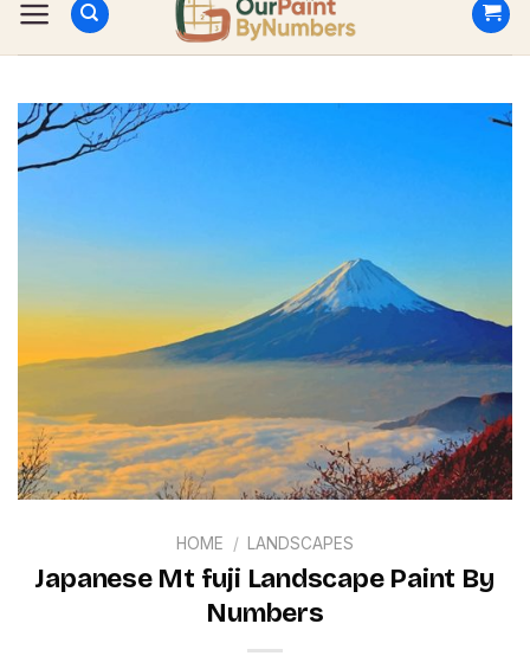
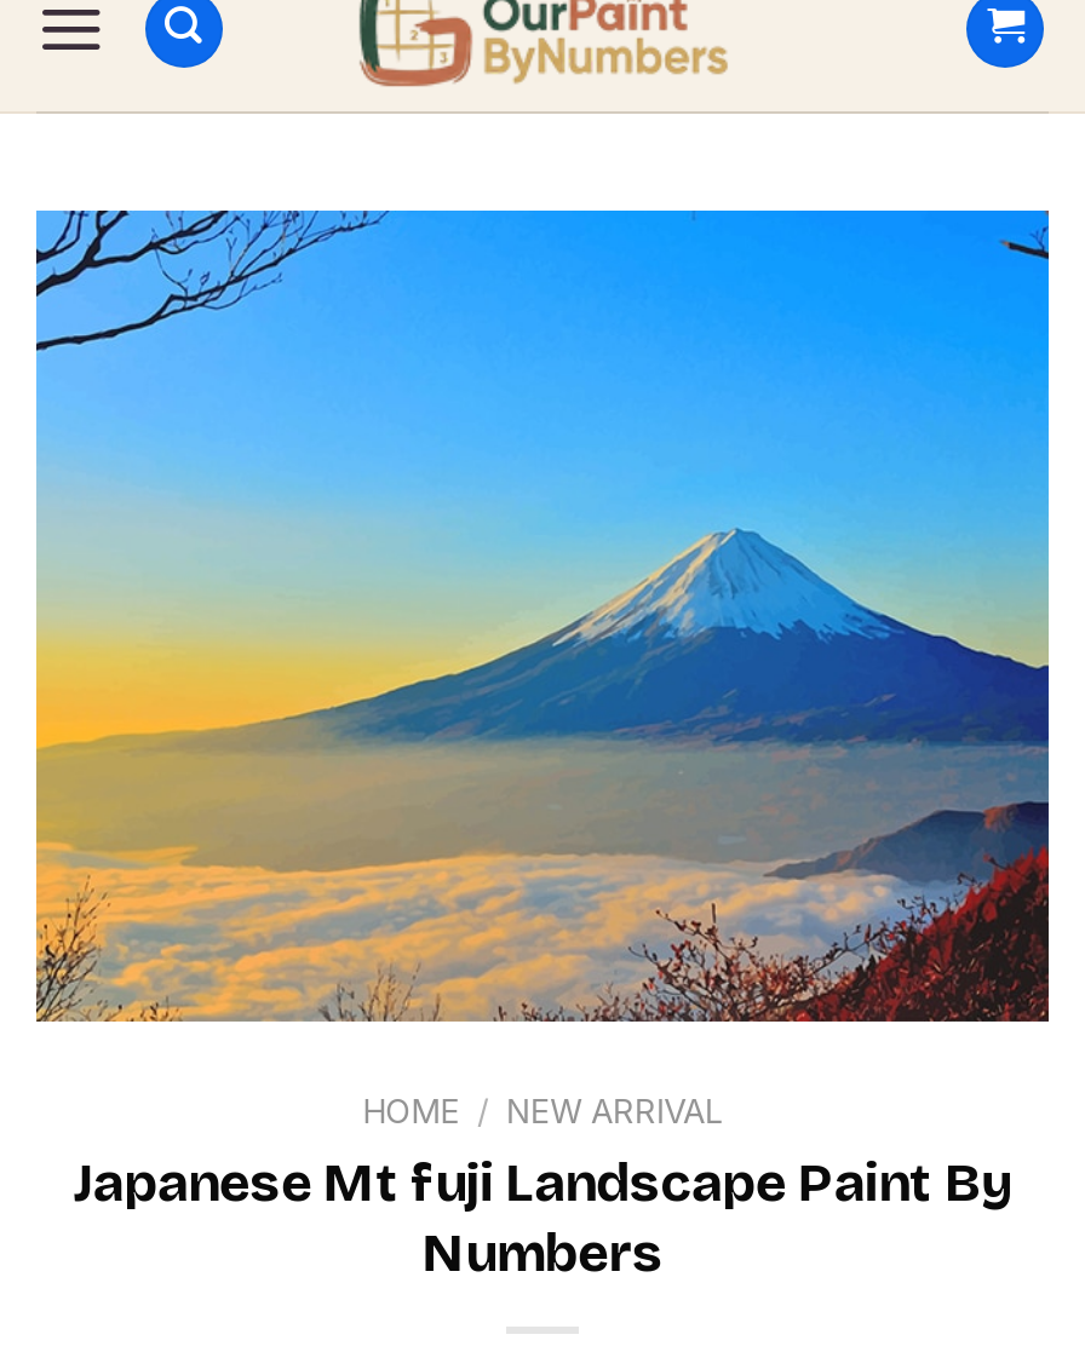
- HOME / LANDSCAPES
+ HOME / NEW ARRIVAL
